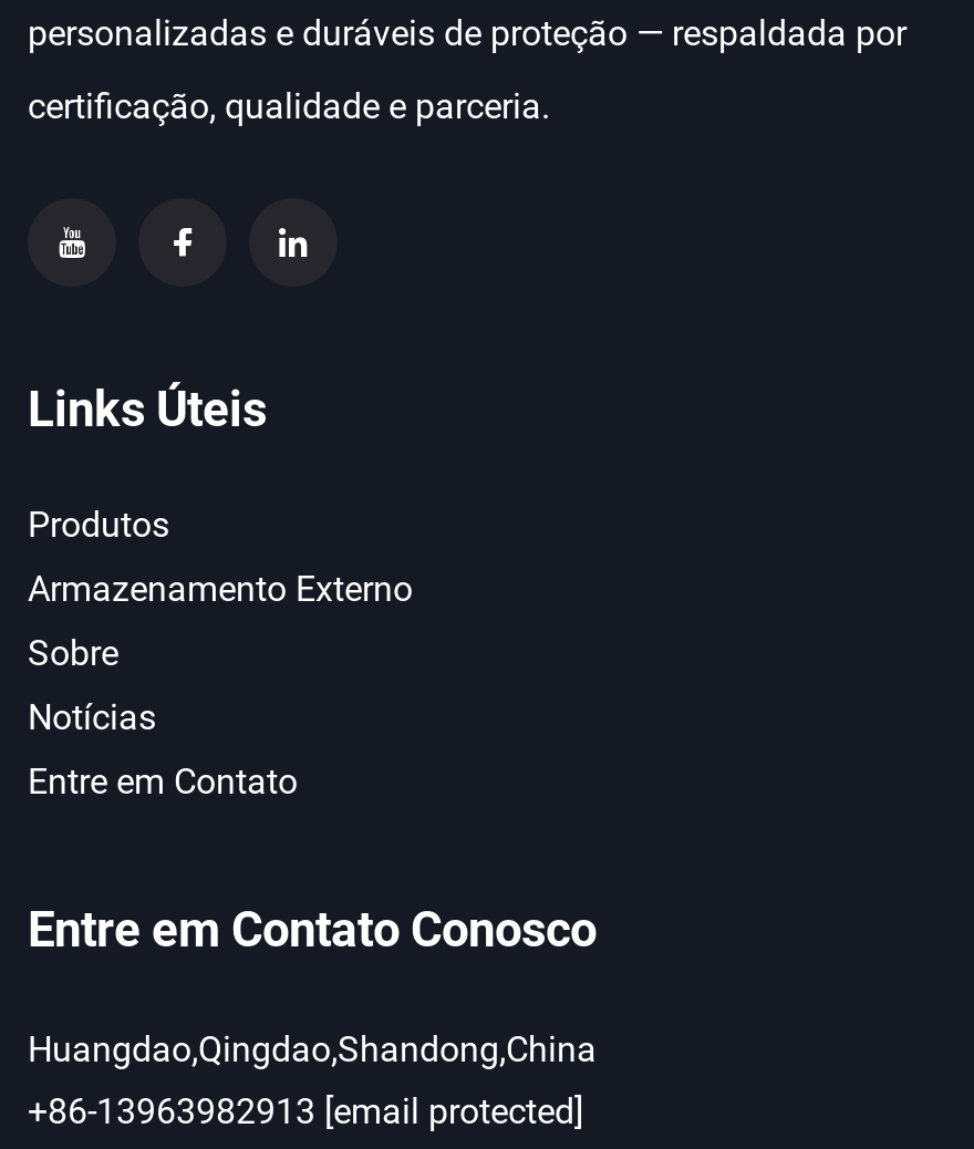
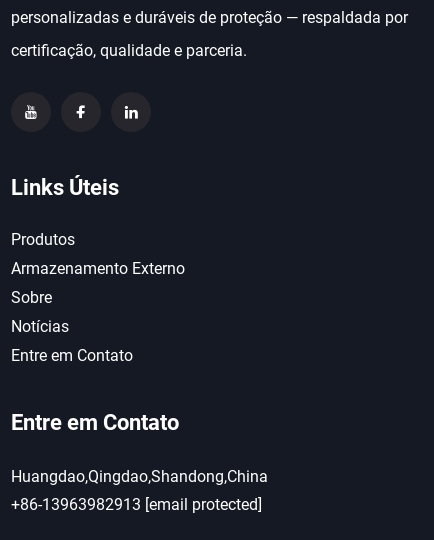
- Entre em Contato Conosco
+ Entre em Contato
